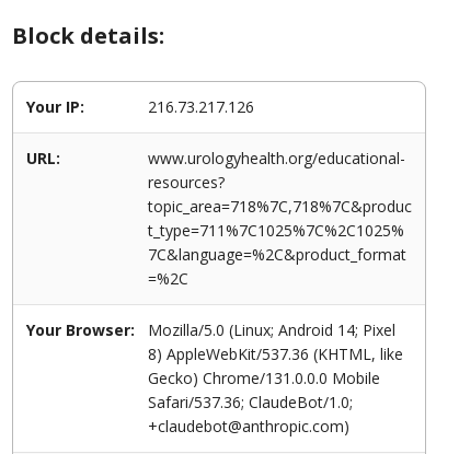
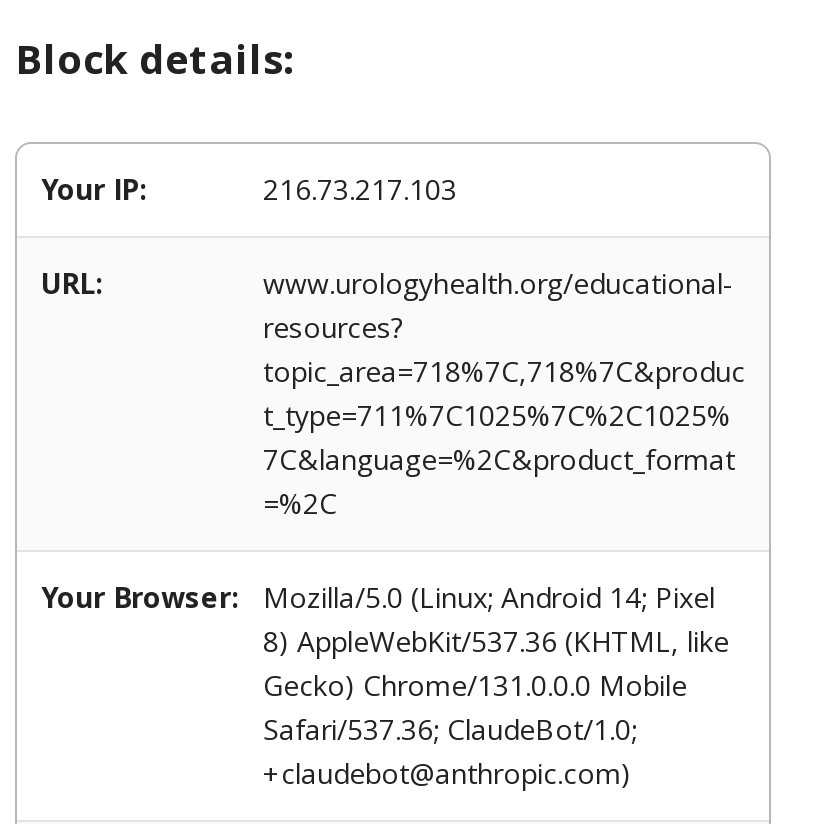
- 216.73.217.126
+ 216.73.217.103
